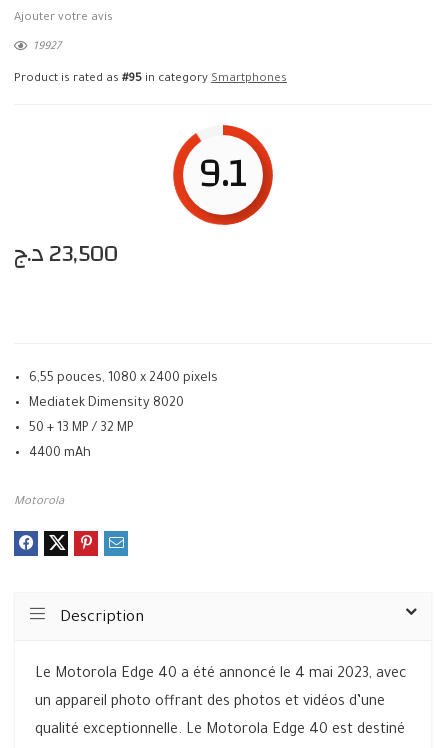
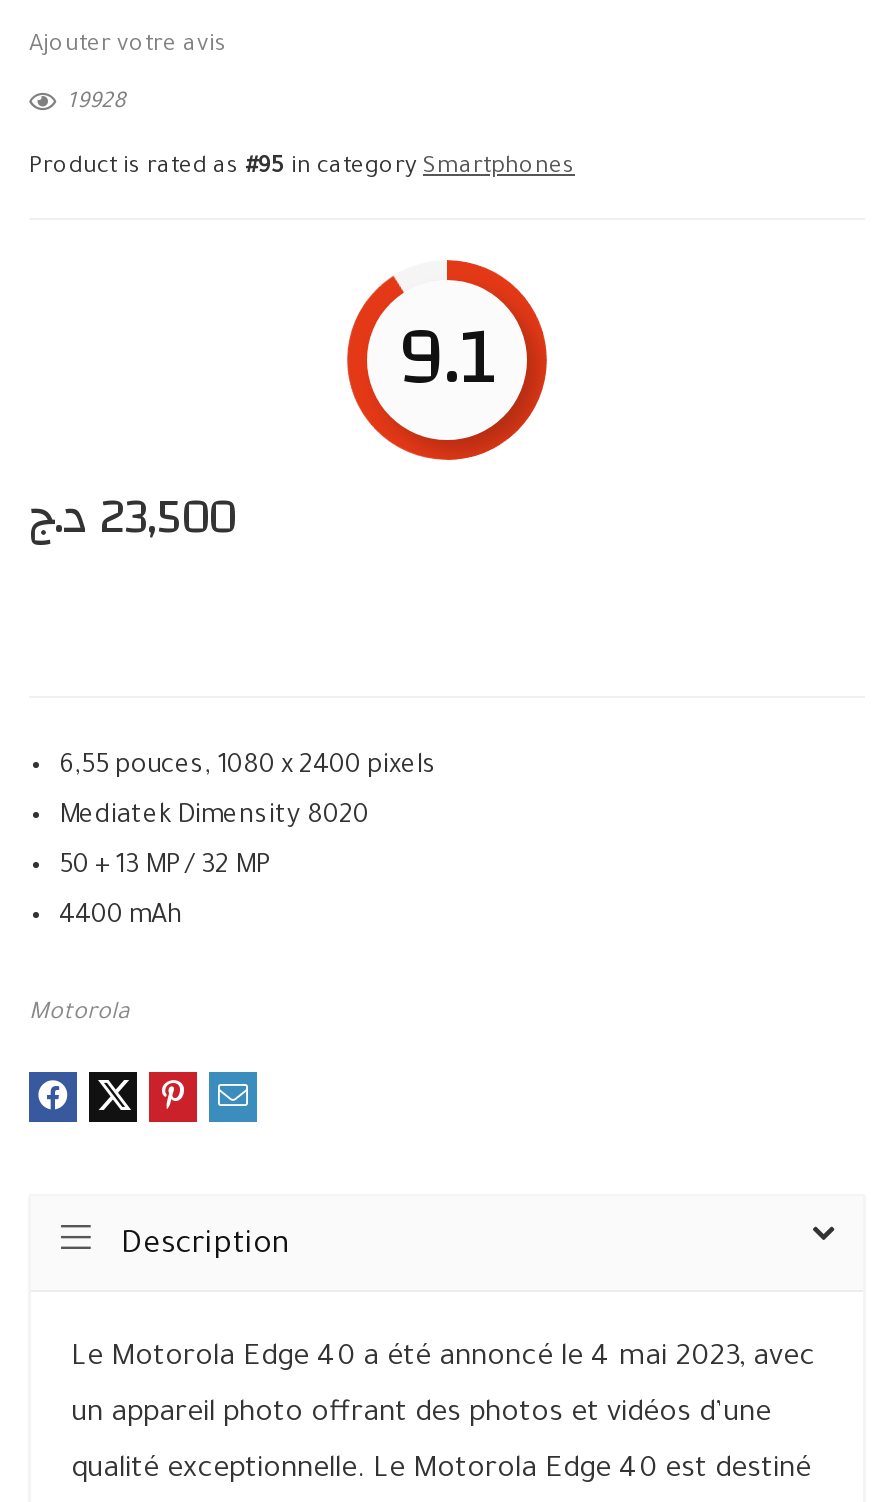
- 19927
+ 19928
